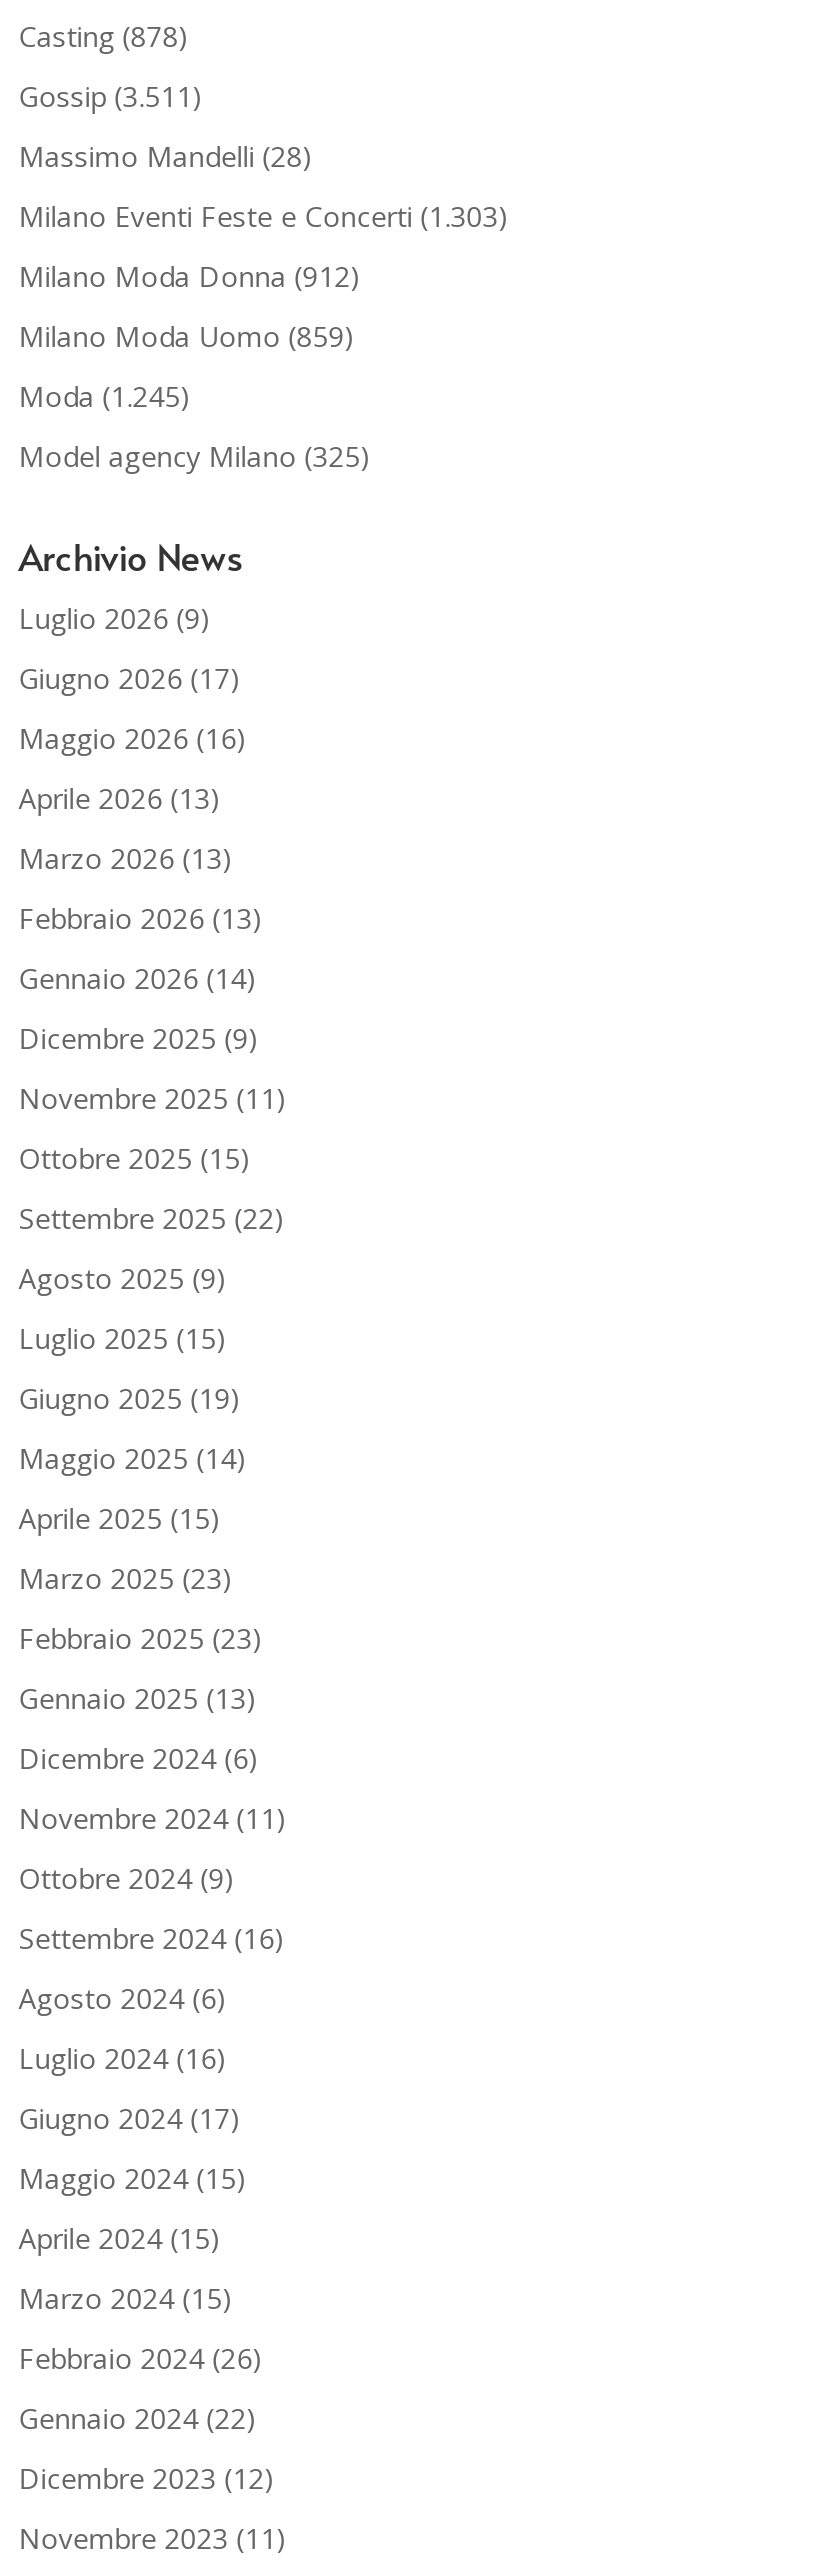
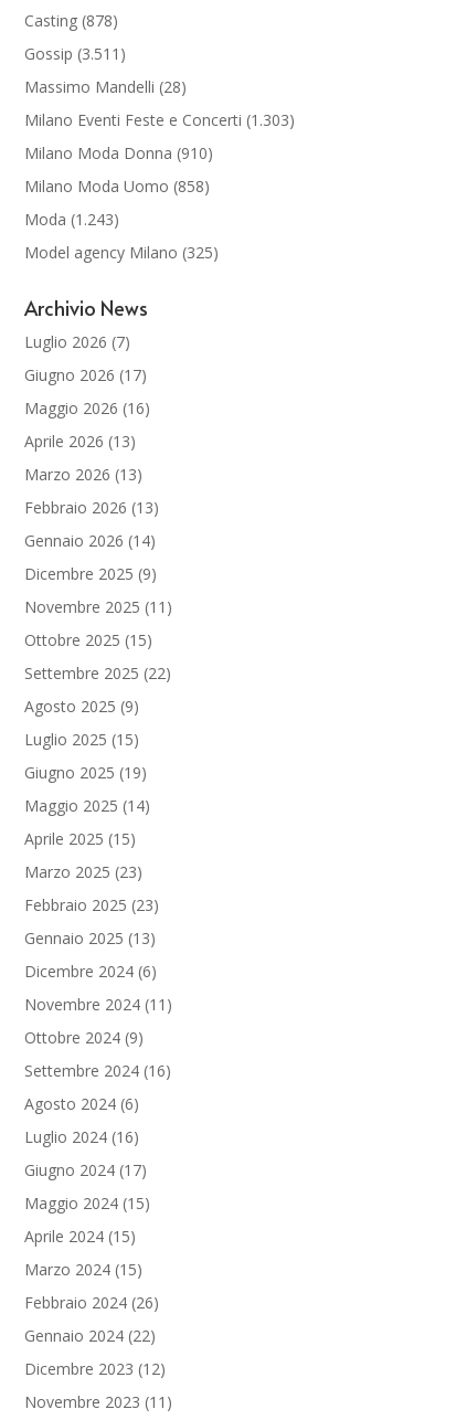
- Milano Moda Donna (912)
+ Milano Moda Donna (910)

- Milano Moda Uomo (859)
+ Milano Moda Uomo (858)

- Moda (1.245)
+ Moda (1.243)

- Luglio 2026 (9)
+ Luglio 2026 (7)
